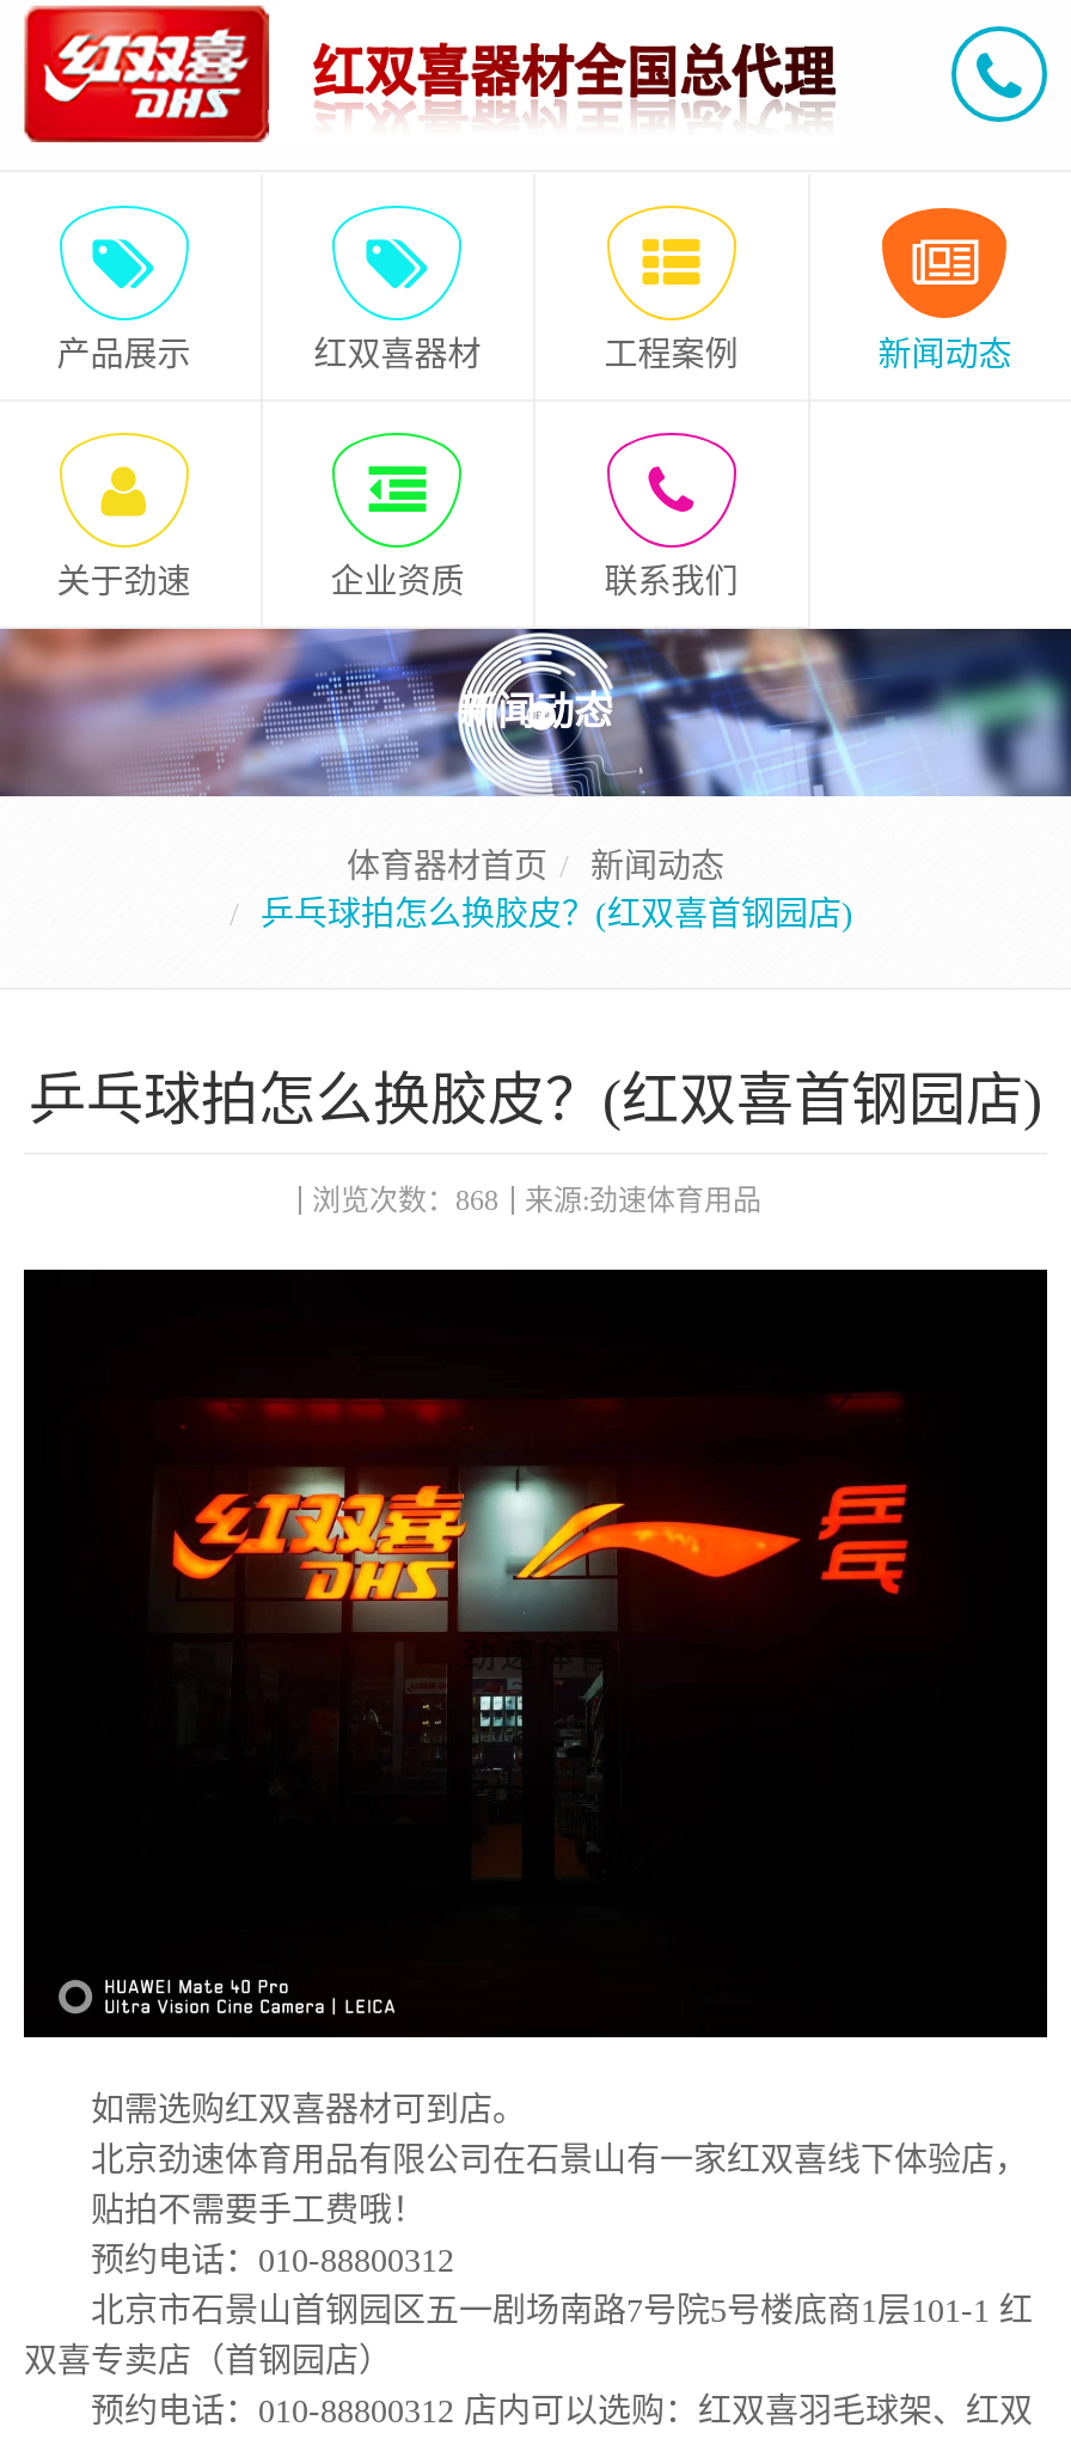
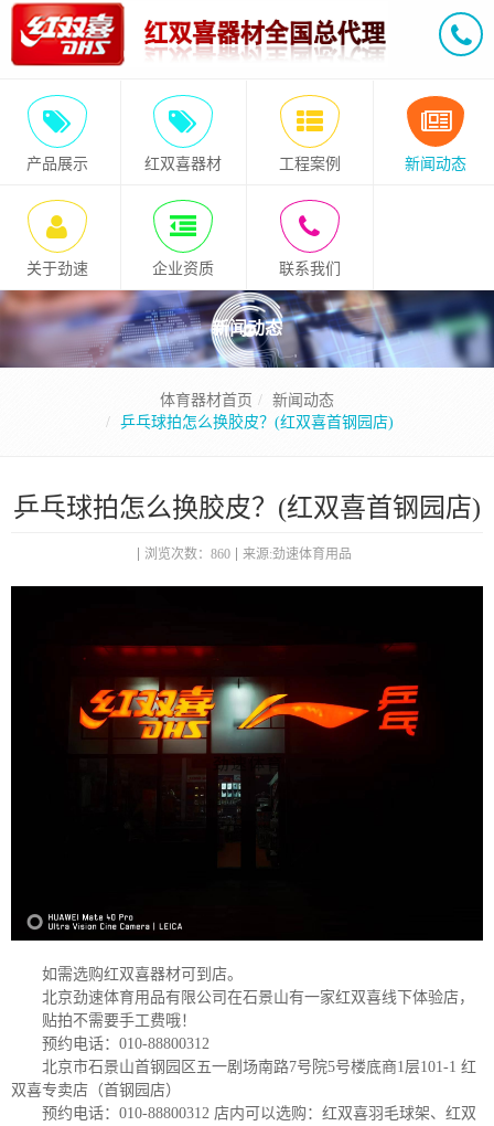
- 浏览次数：868 来源:劲速体育用品
+ 浏览次数：860 来源:劲速体育用品
